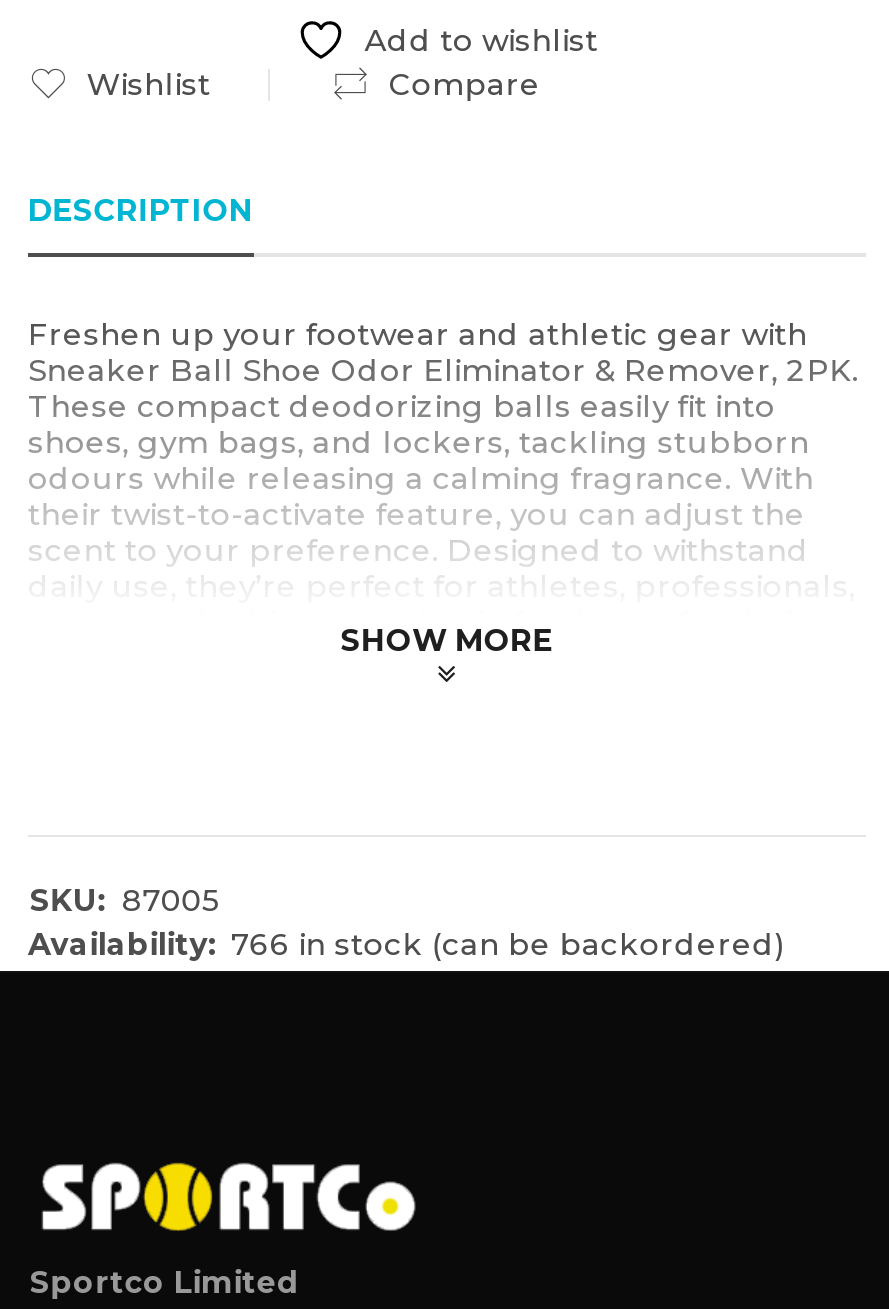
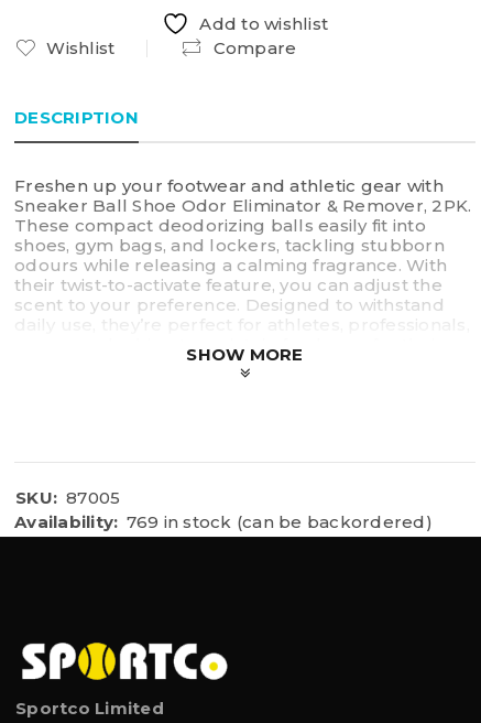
- Availability: 766 in stock (can be backordered)
+ Availability: 769 in stock (can be backordered)
